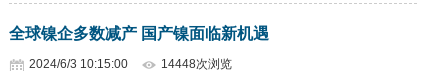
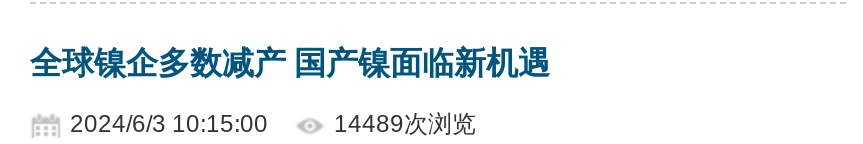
- 14448次浏览
+ 14489次浏览
